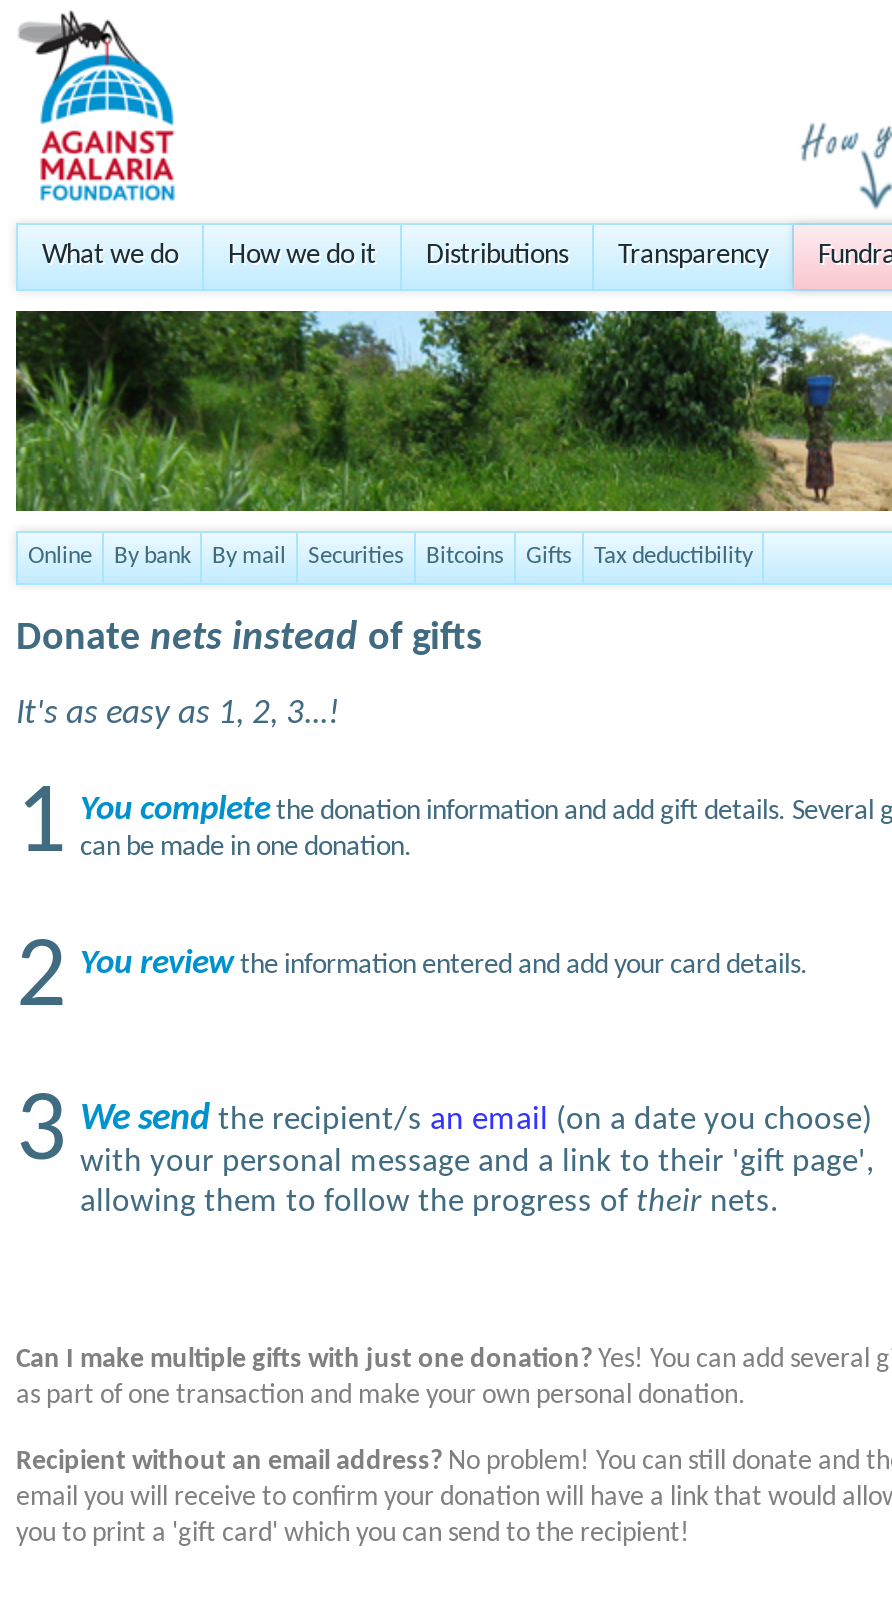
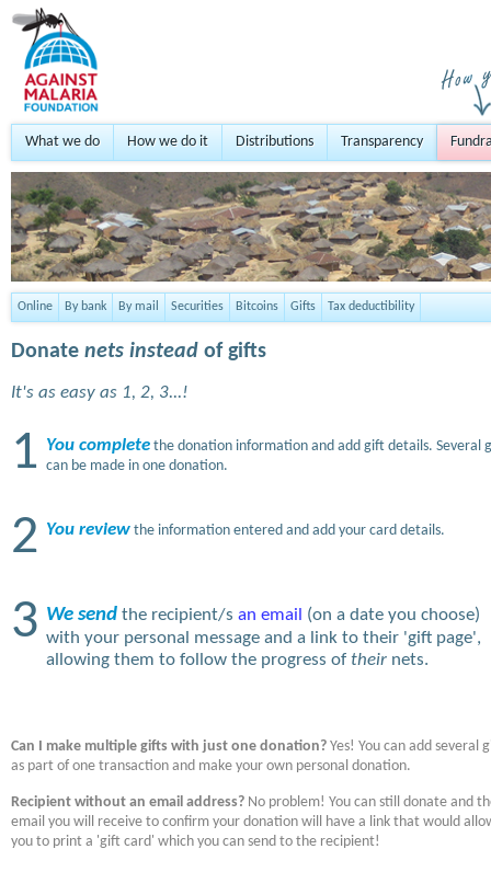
- [image]
+ [image]
